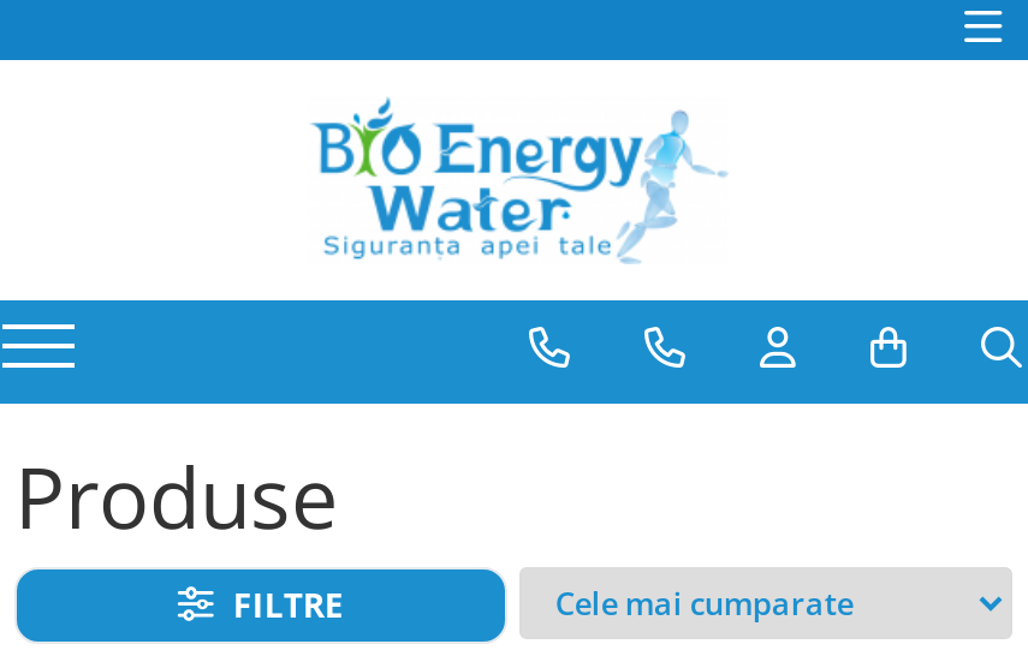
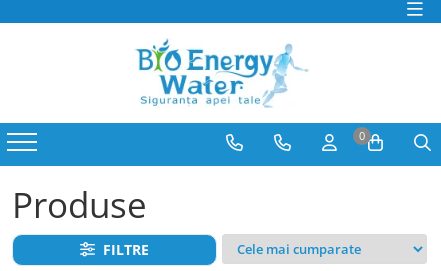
+ 0
